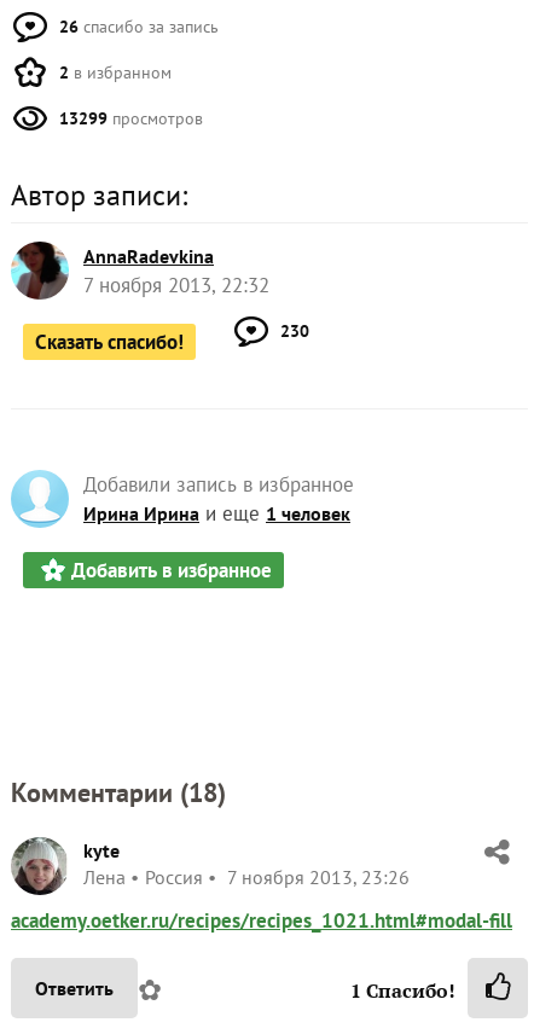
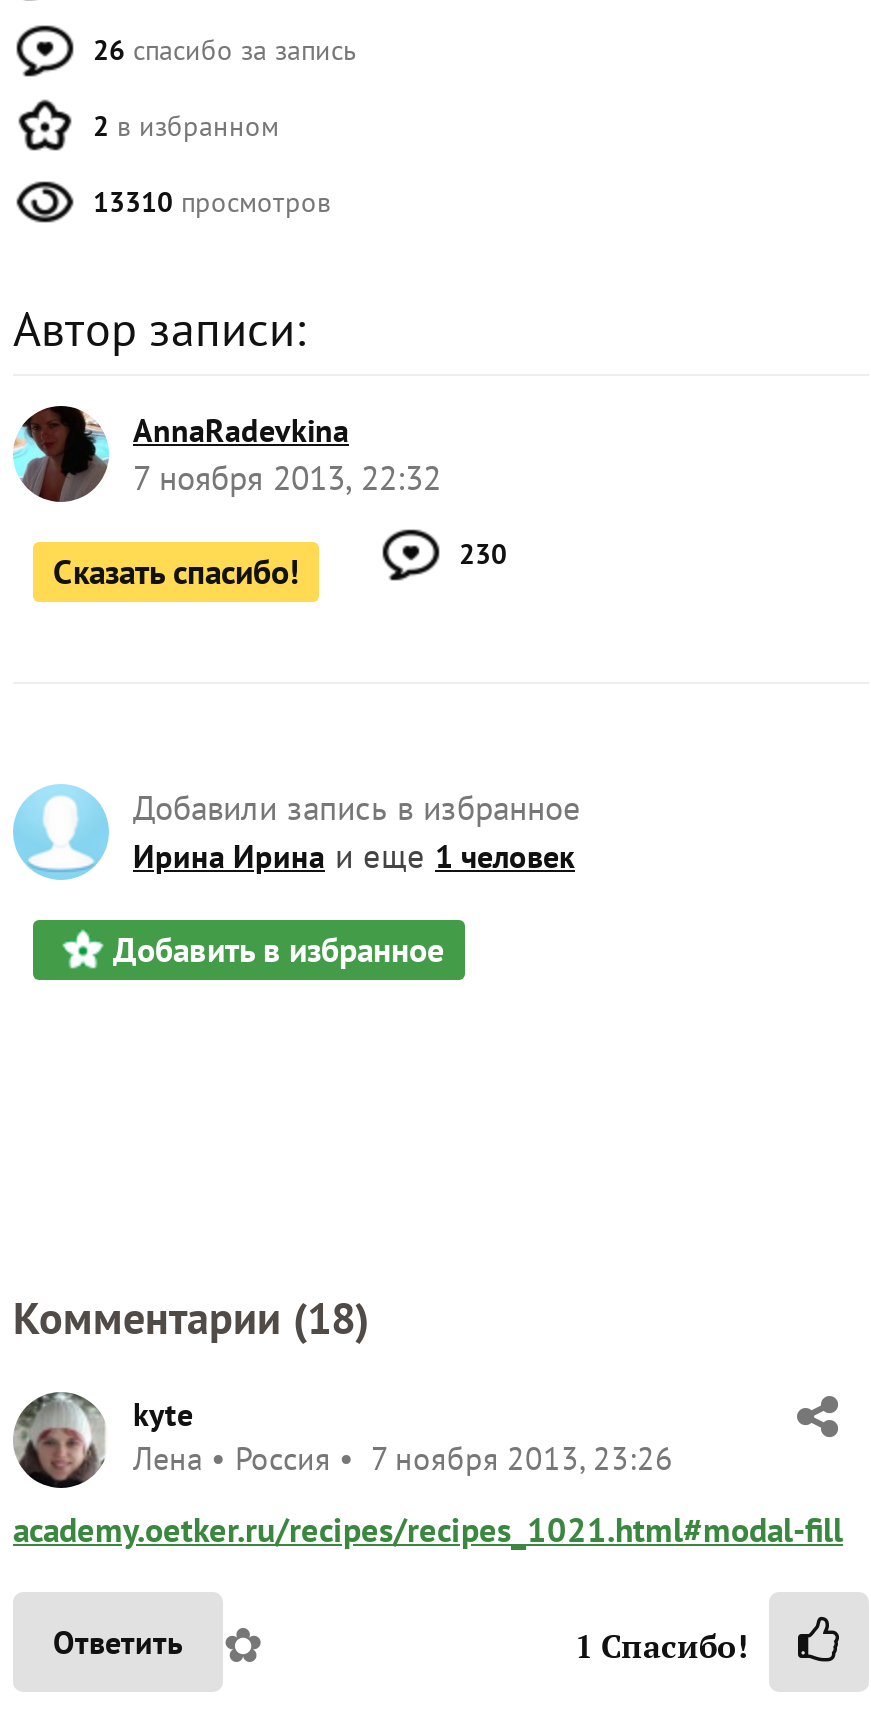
- 13299 просмотров
+ 13310 просмотров
